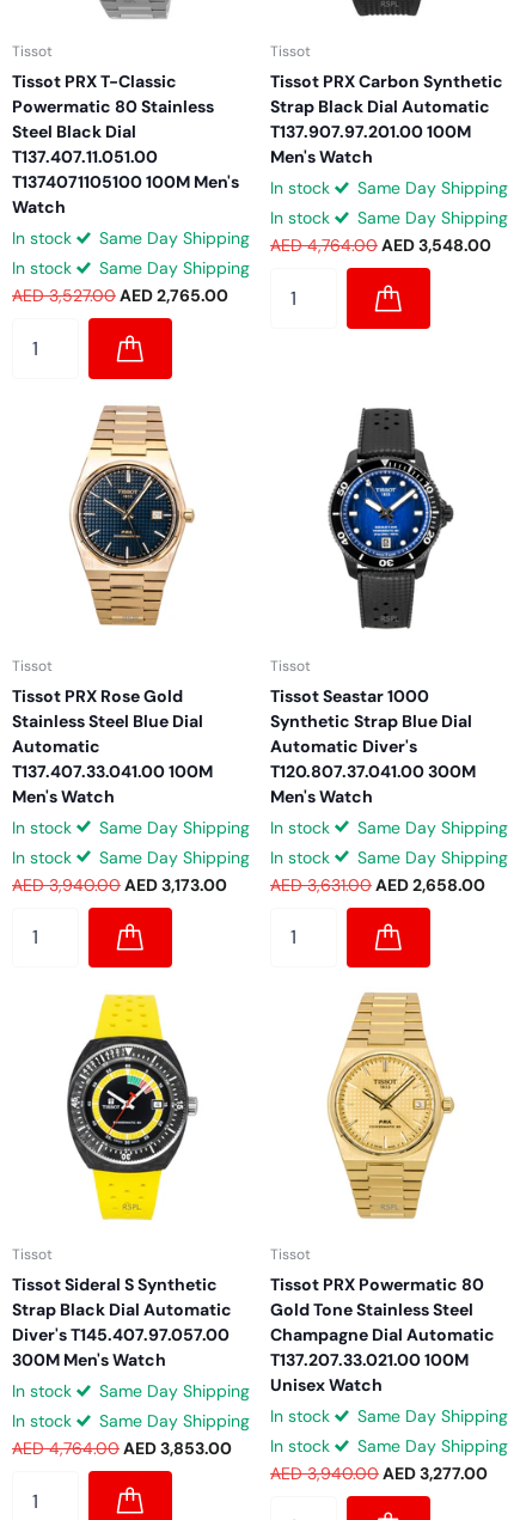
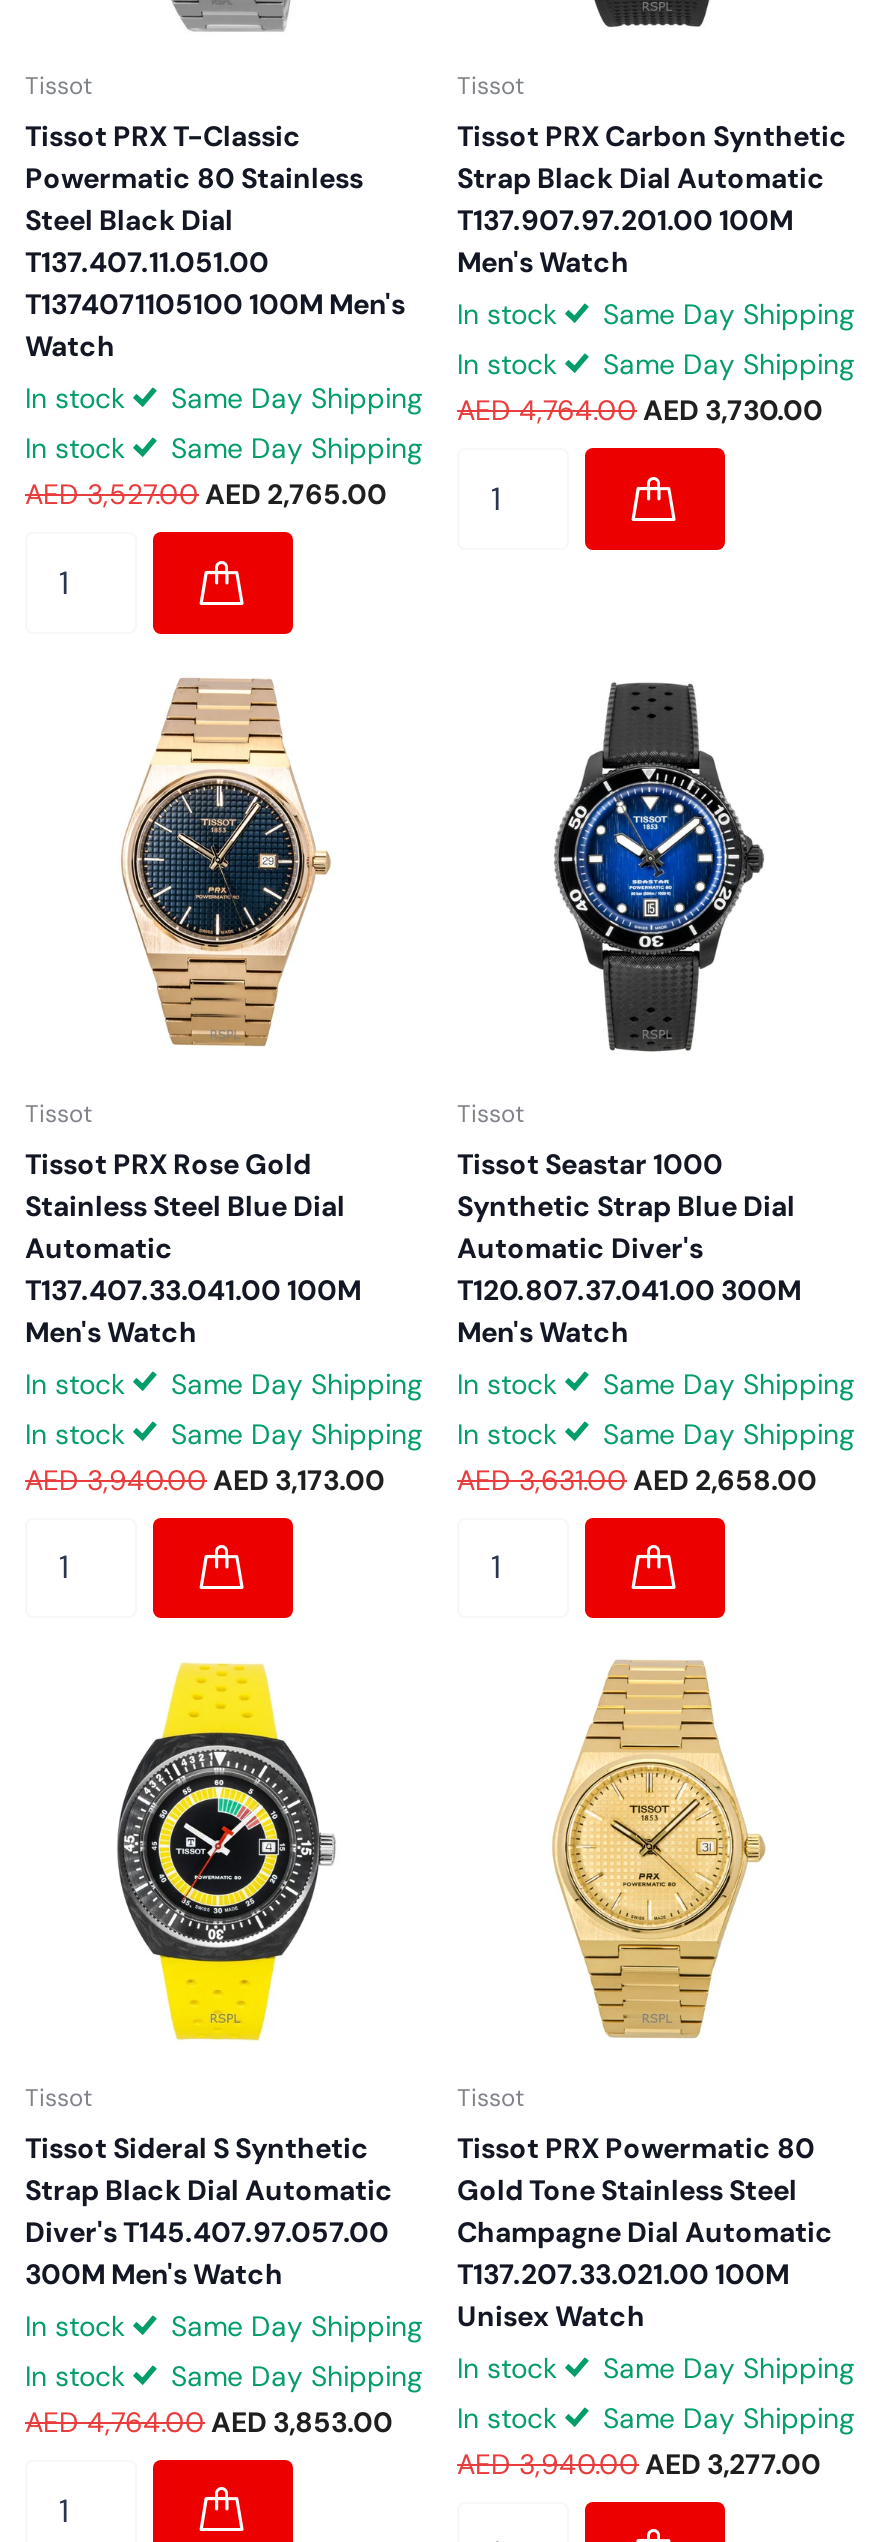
- In stock Same Day Shipping AED 4,764.00 AED 3,548.00
+ In stock Same Day Shipping AED 4,764.00 AED 3,730.00
